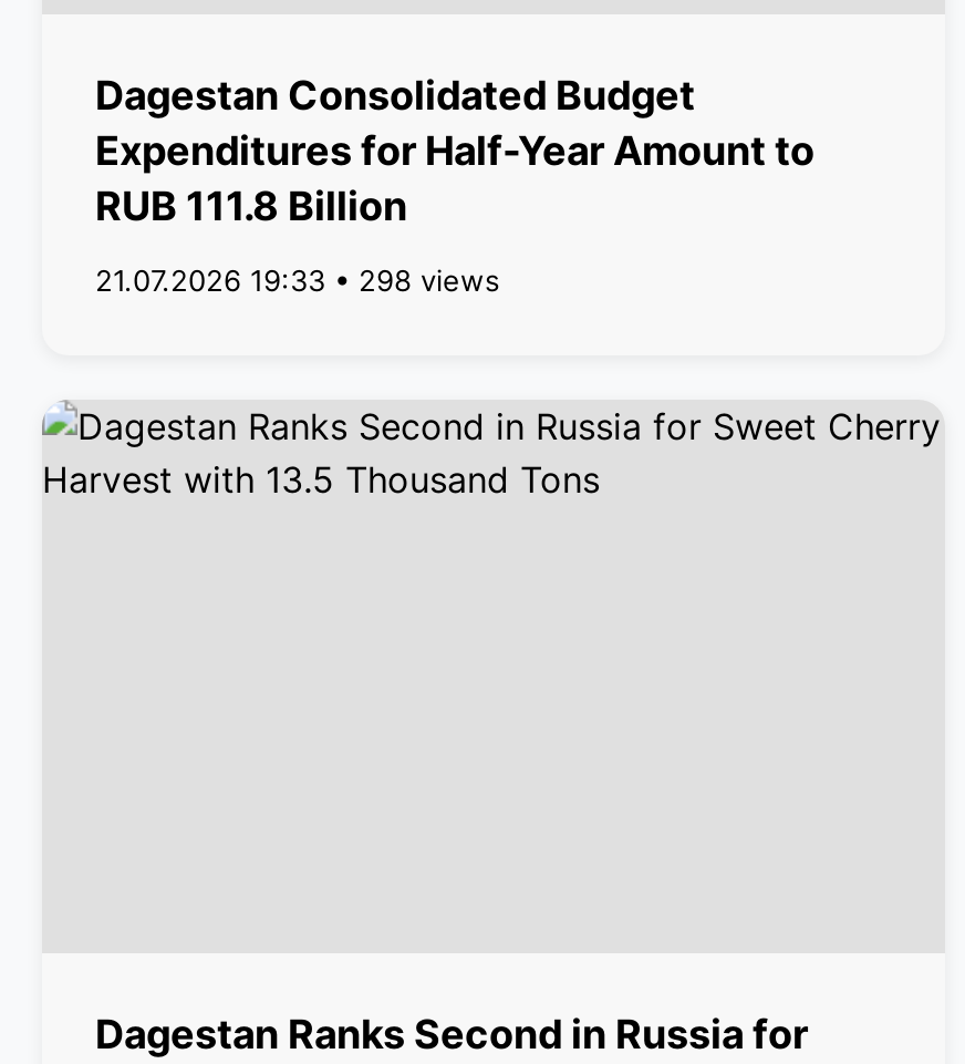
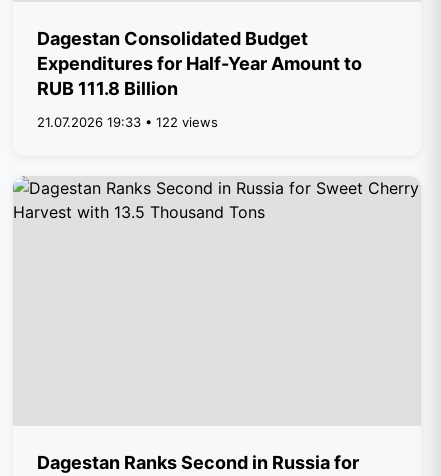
- 21.07.2026 19:33 • 298 views
+ 21.07.2026 19:33 • 122 views
